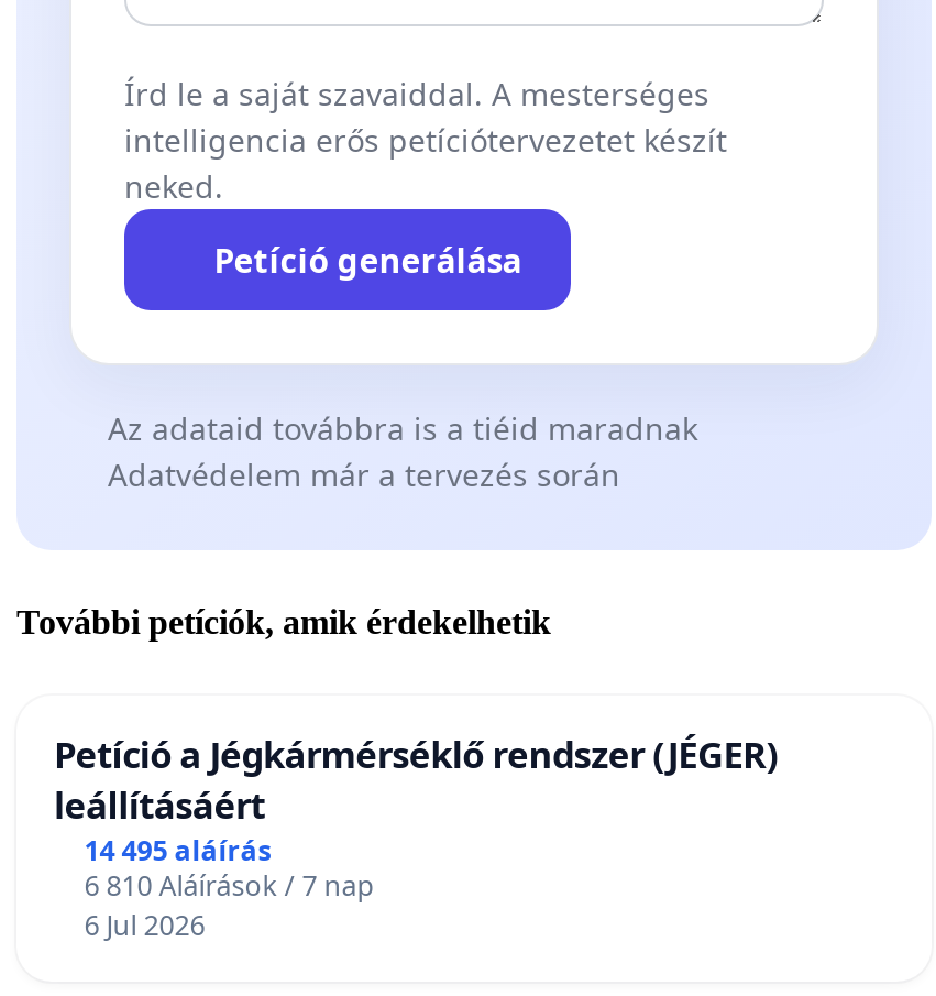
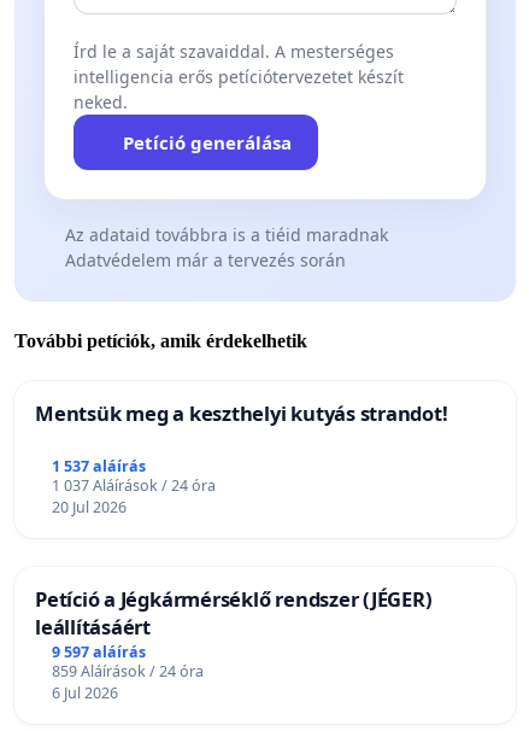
+ Mentsük meg a keszthelyi kutyás strandot!
+ 1 537 aláírás
+ 1 037 Aláírások / 24 óra
+ 20 Jul 2026

- 14 495 aláírás
+ 9 597 aláírás

- 6 810 Aláírások / 7 nap
+ 859 Aláírások / 24 óra
